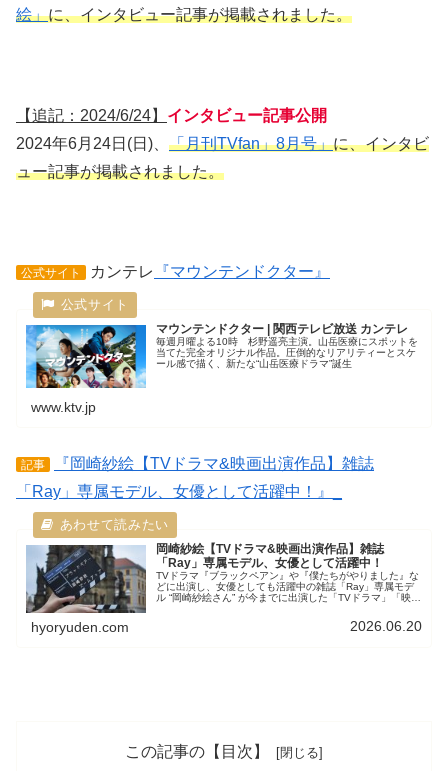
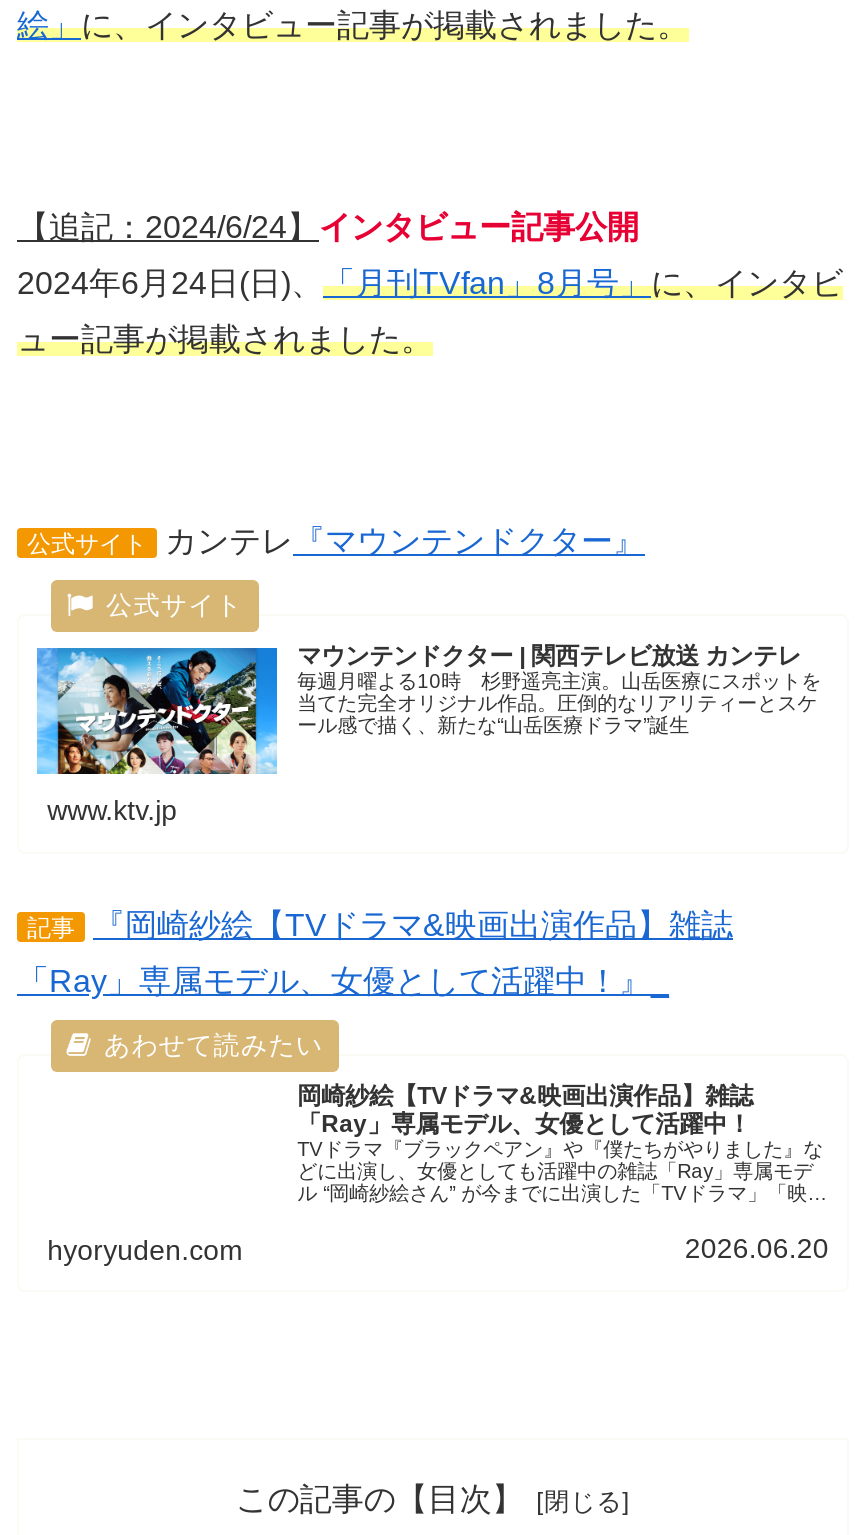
- [image]
